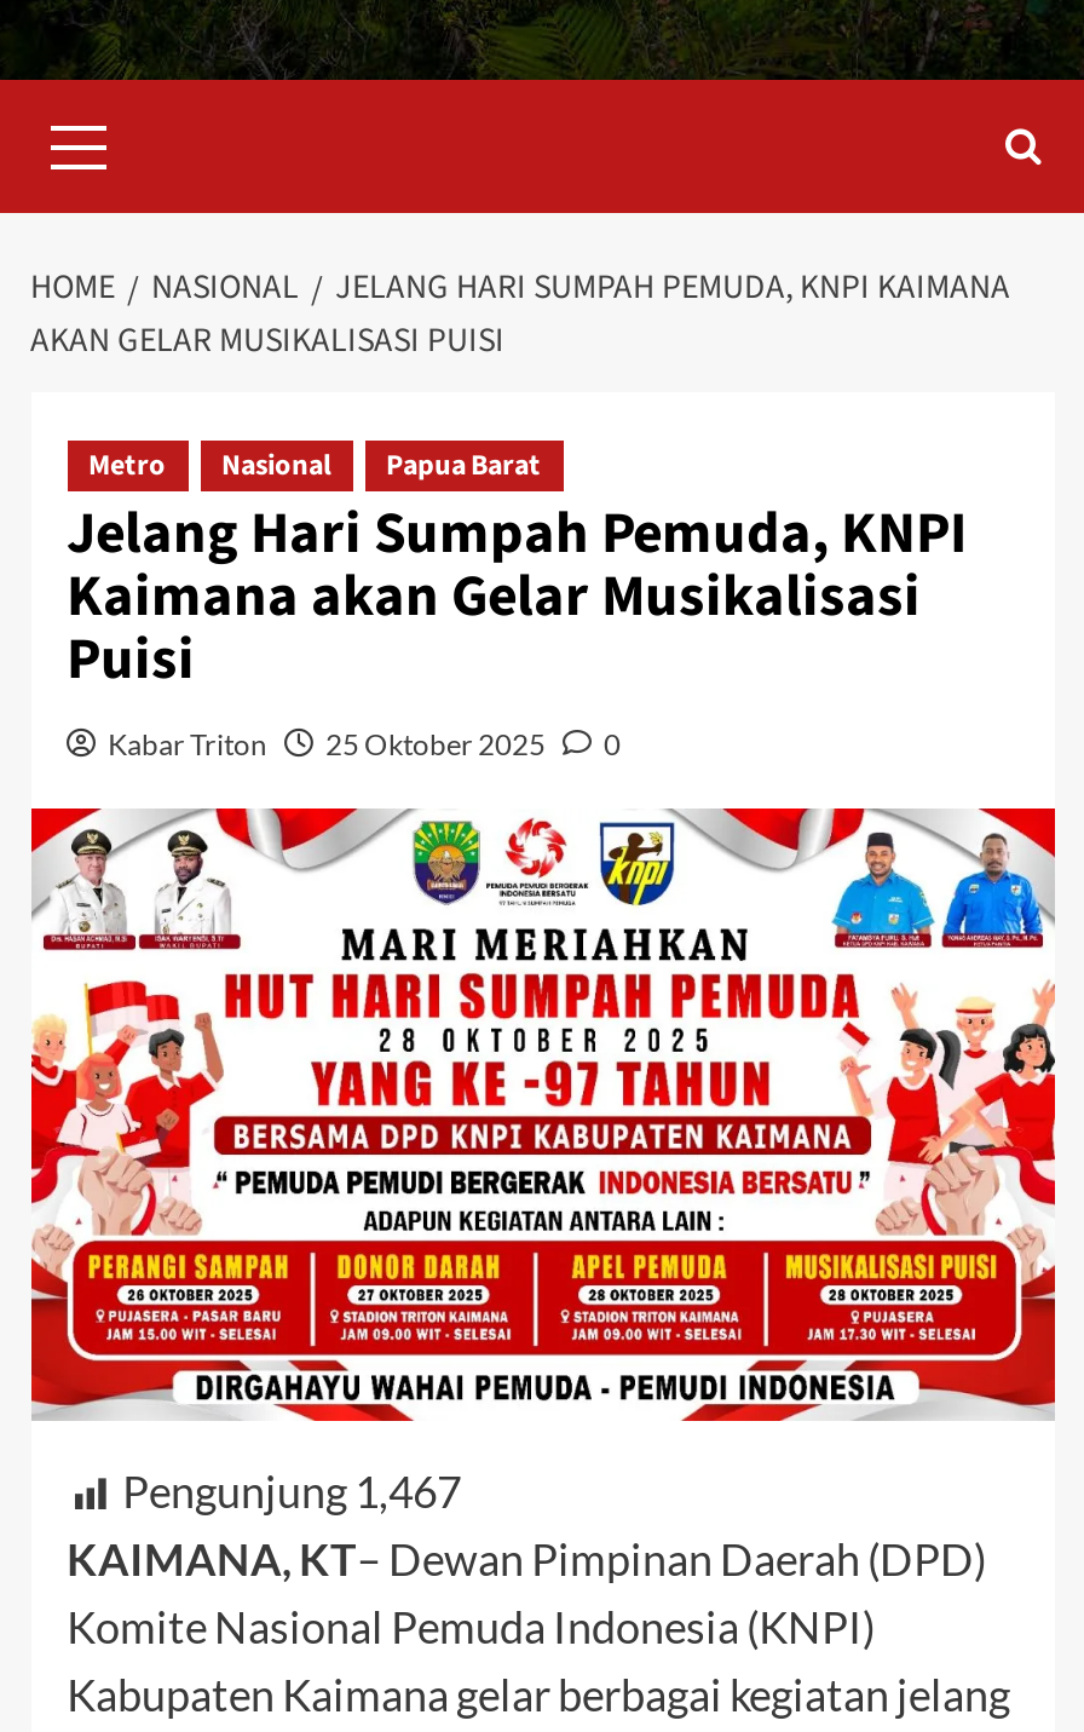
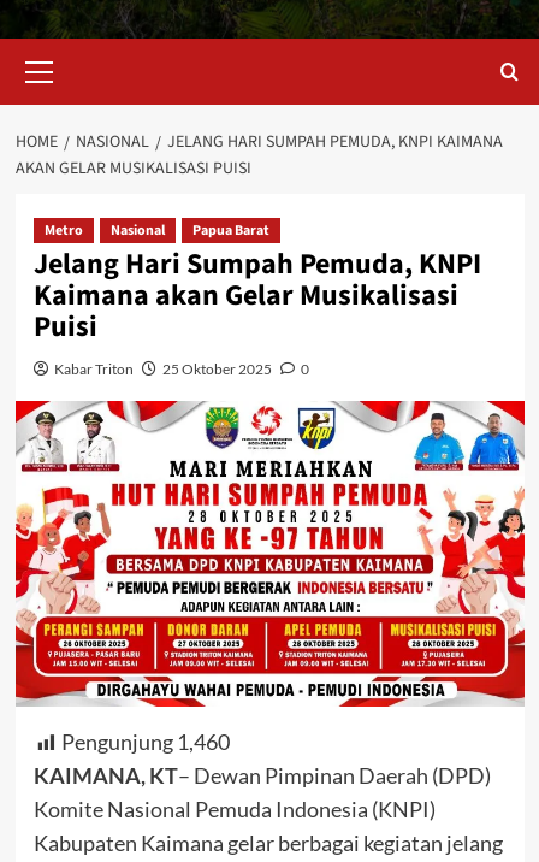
- Pengunjung 1,467
+ Pengunjung 1,460
